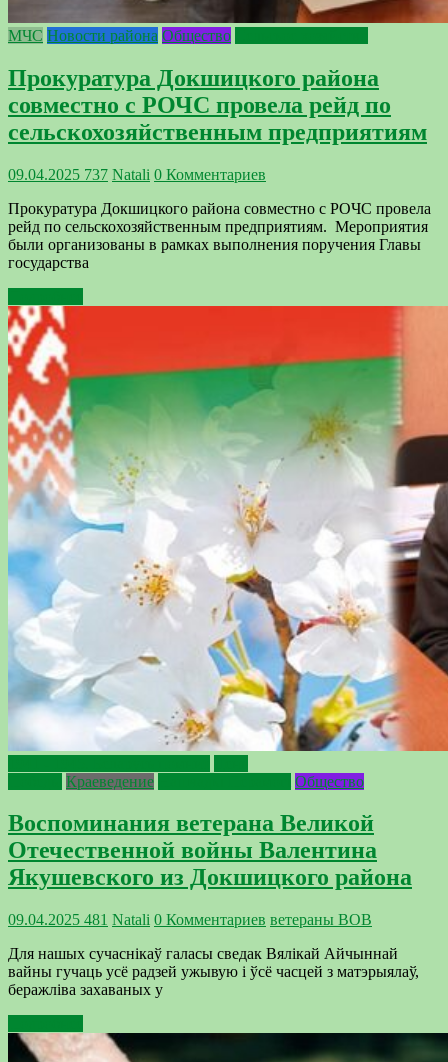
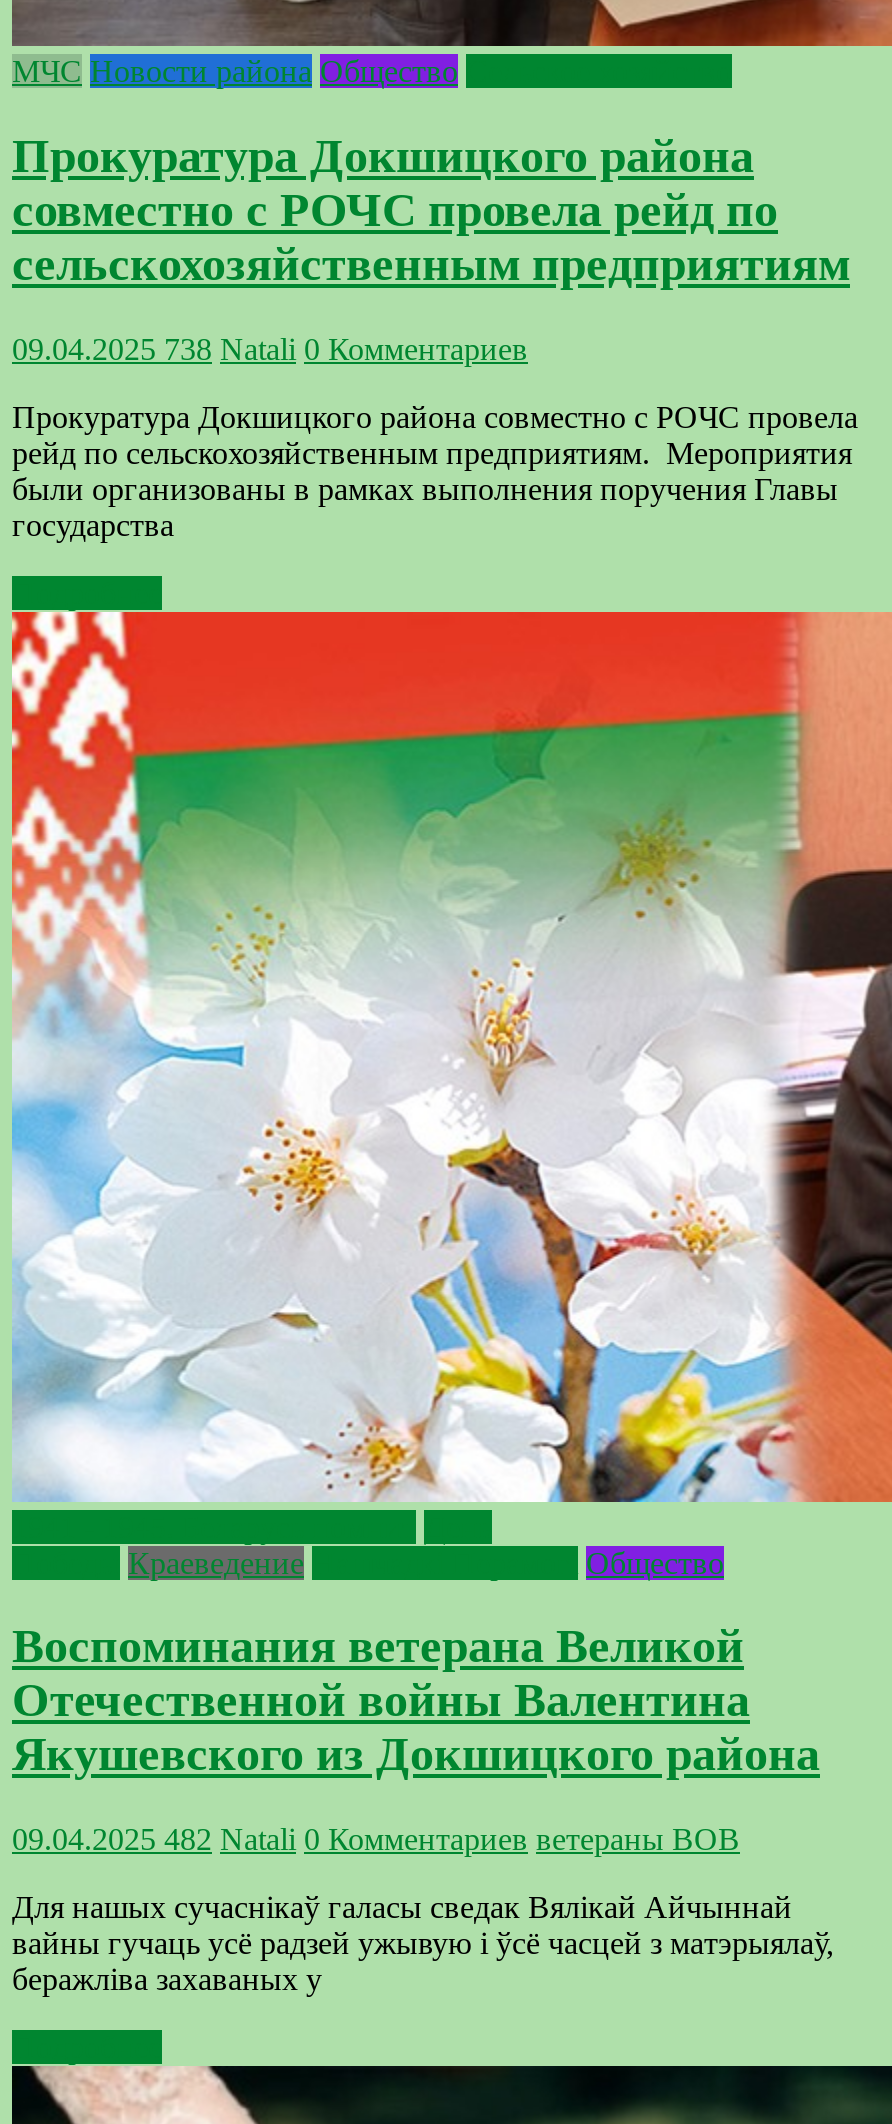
- 09.04.2025 737 Natali 0 Комментариев
+ 09.04.2025 738 Natali 0 Комментариев

- 09.04.2025 481 Natali 0 Комментариев ветераны ВОВ
+ 09.04.2025 482 Natali 0 Комментариев ветераны ВОВ
